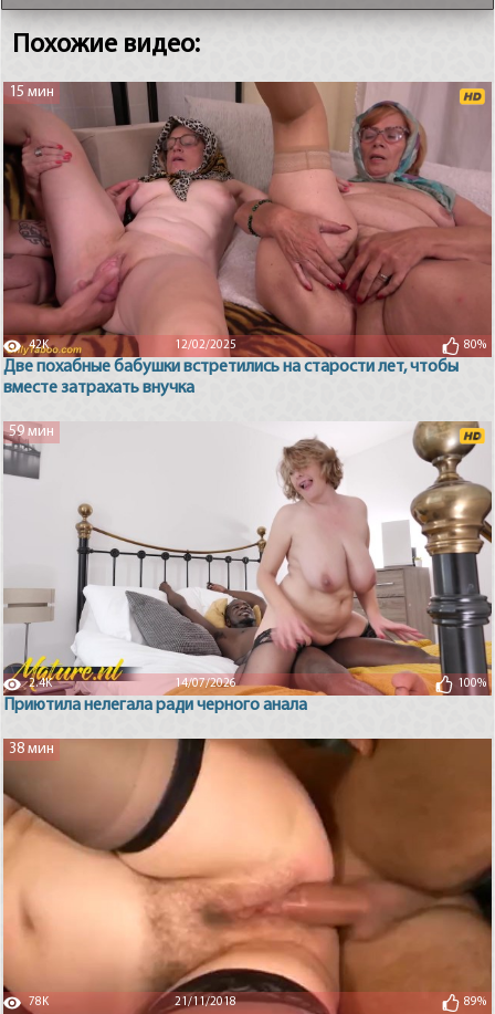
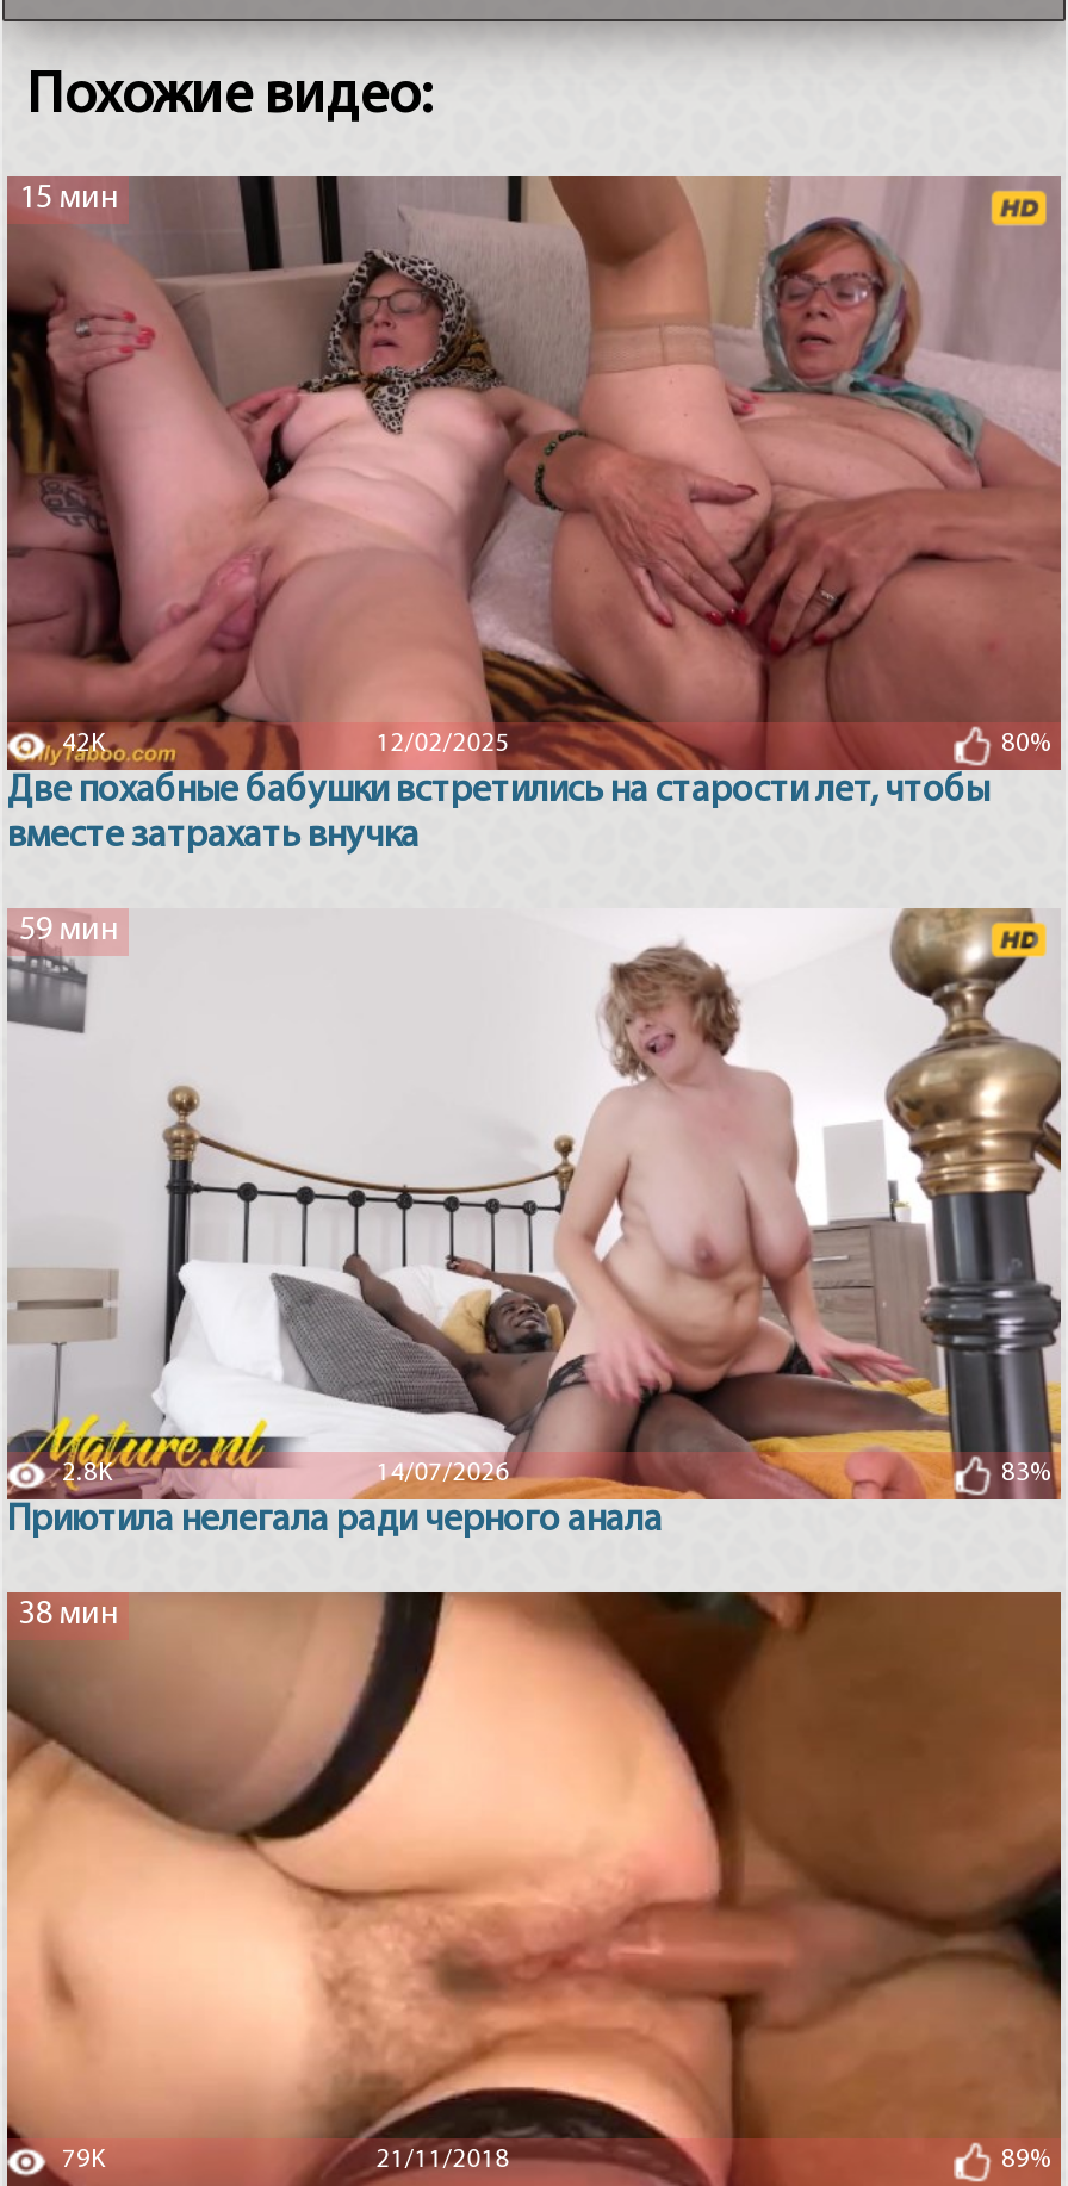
- 2.4K
+ 2.8K

- 100%
+ 83%

- 78K
+ 79K
